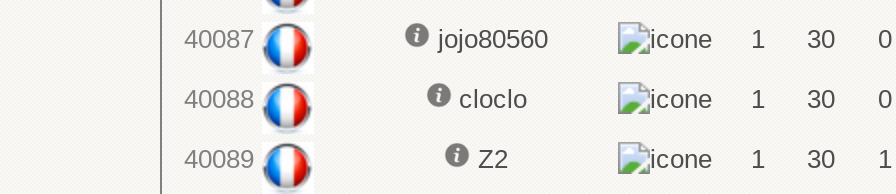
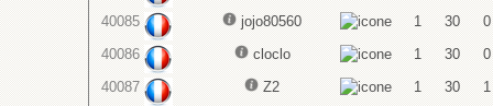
- 40087
+ 40085

- 40088
+ 40086

- 40089
+ 40087
